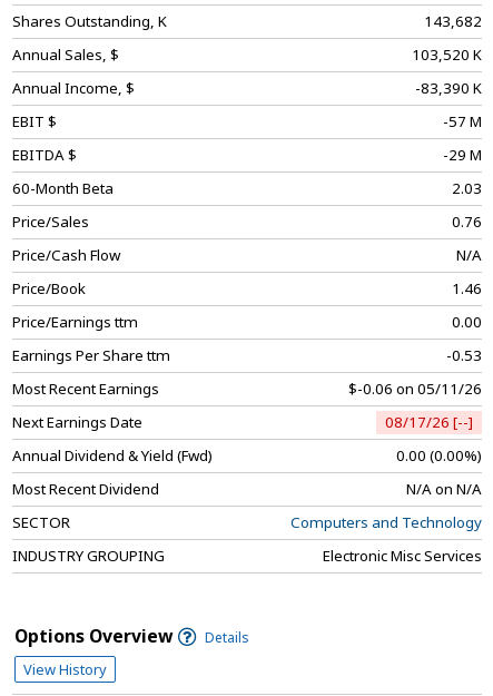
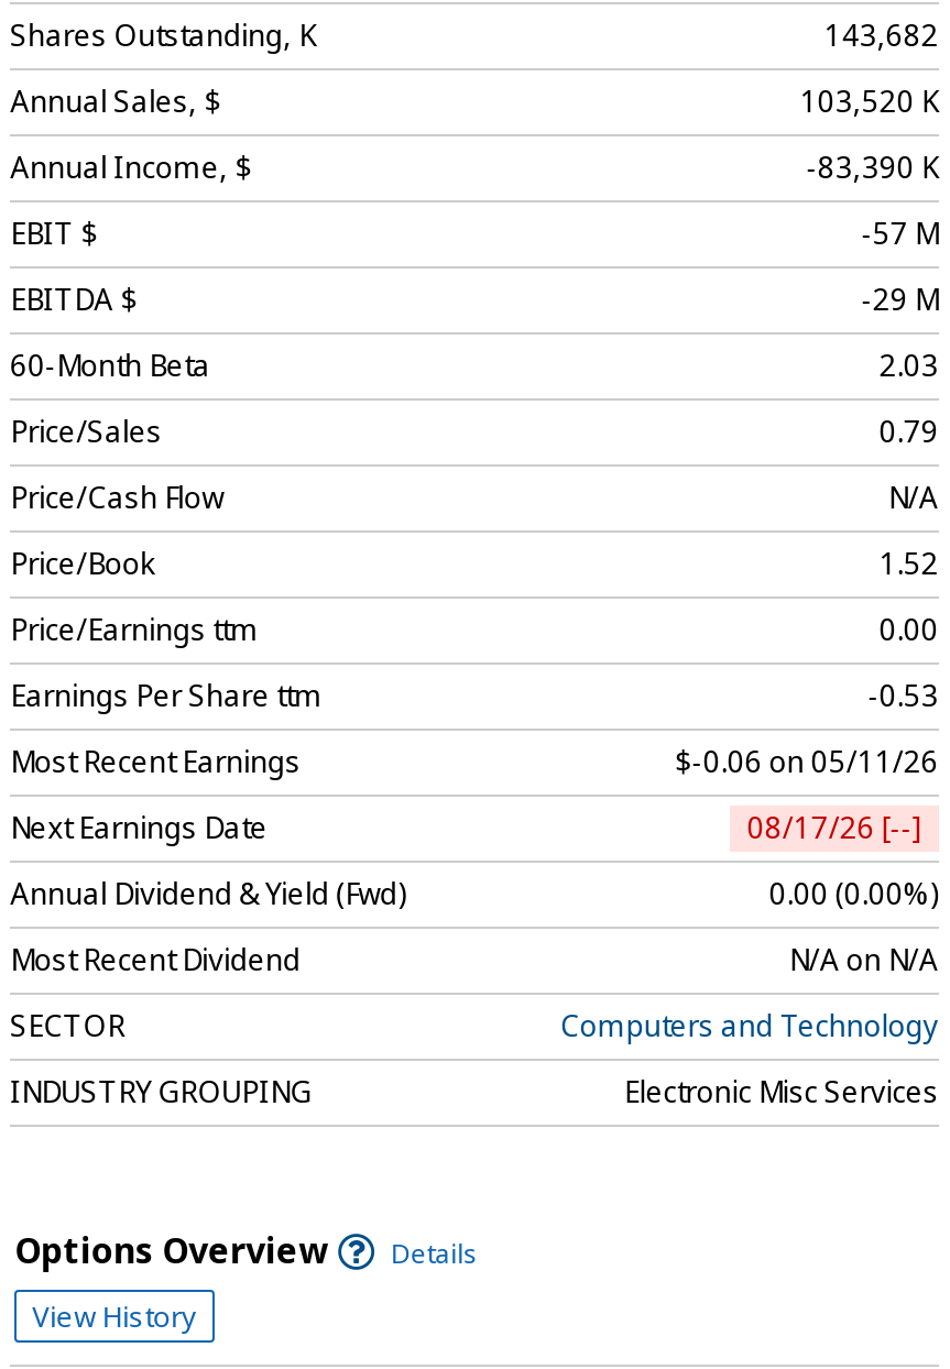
- 0.76
+ 0.79

- 1.46
+ 1.52
